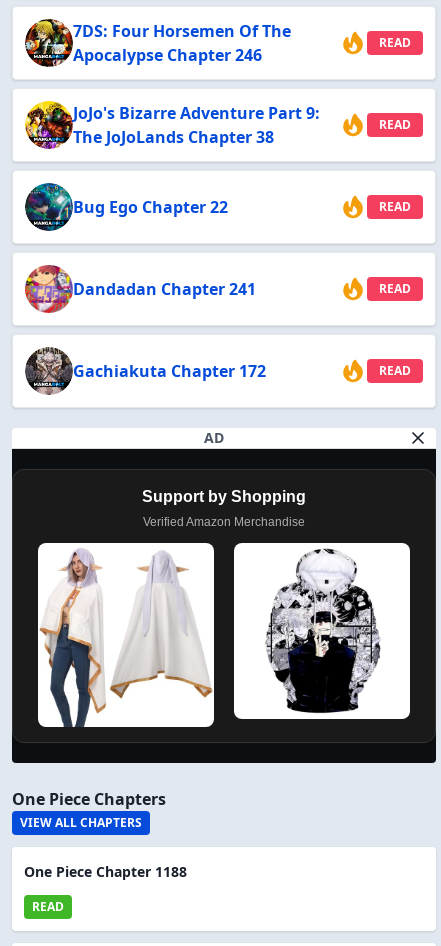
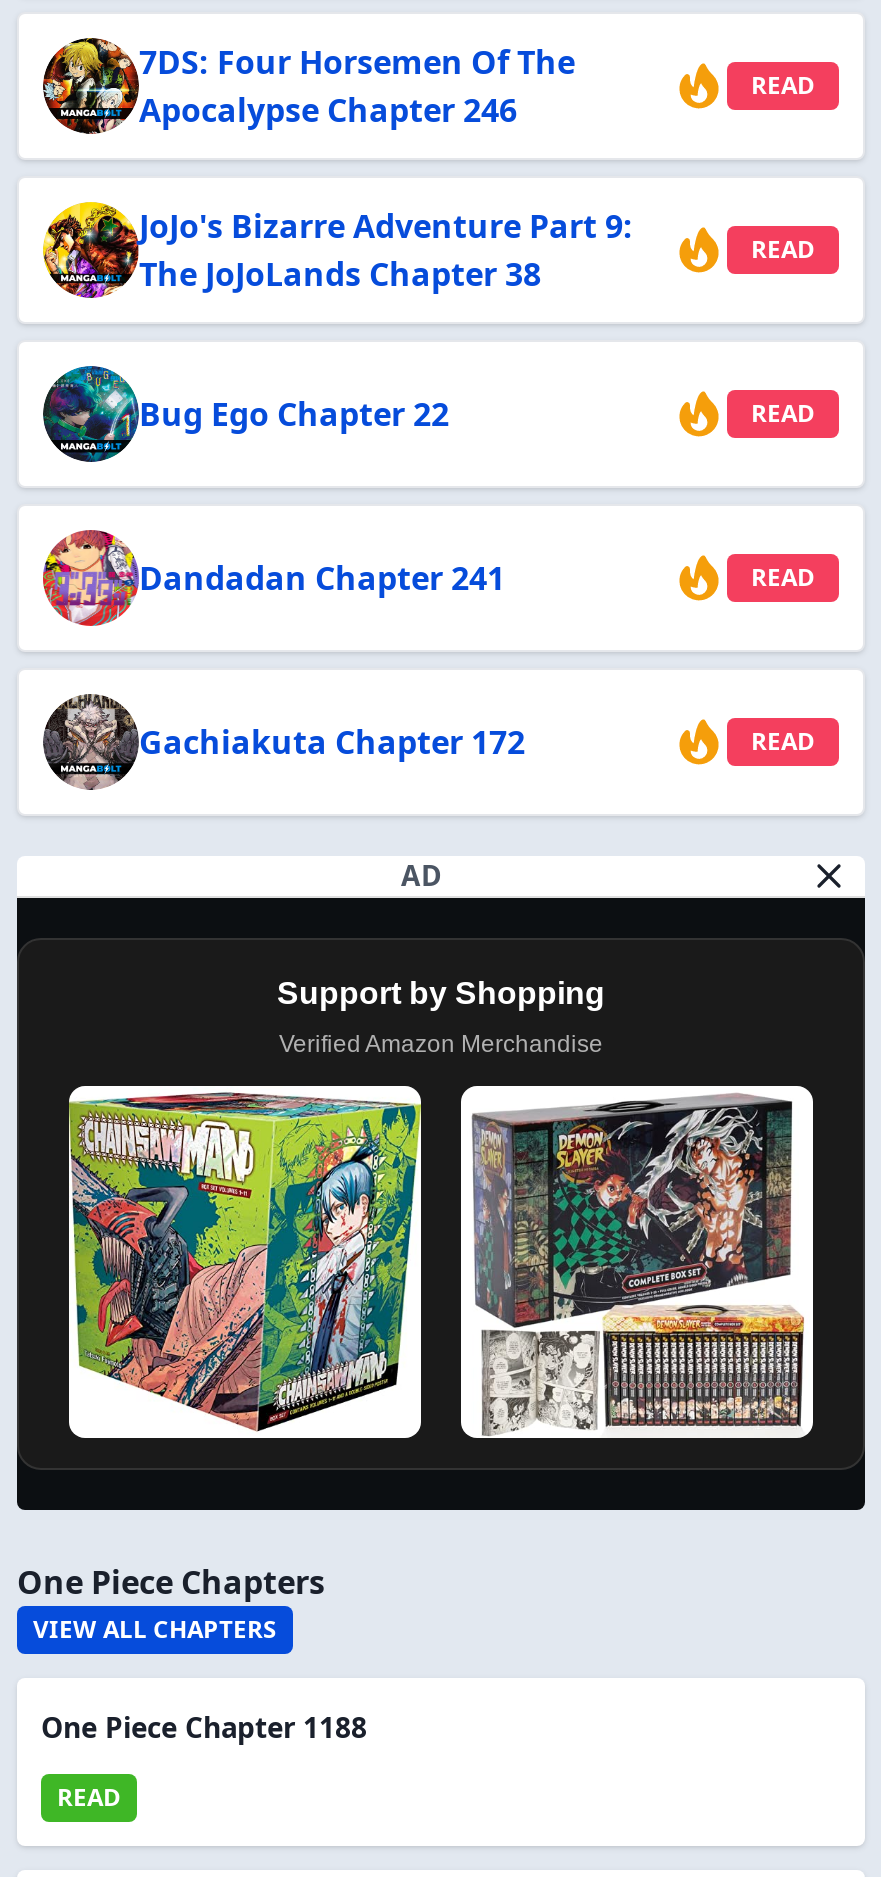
- [image]
+ [image]

- [image]
+ [image]
